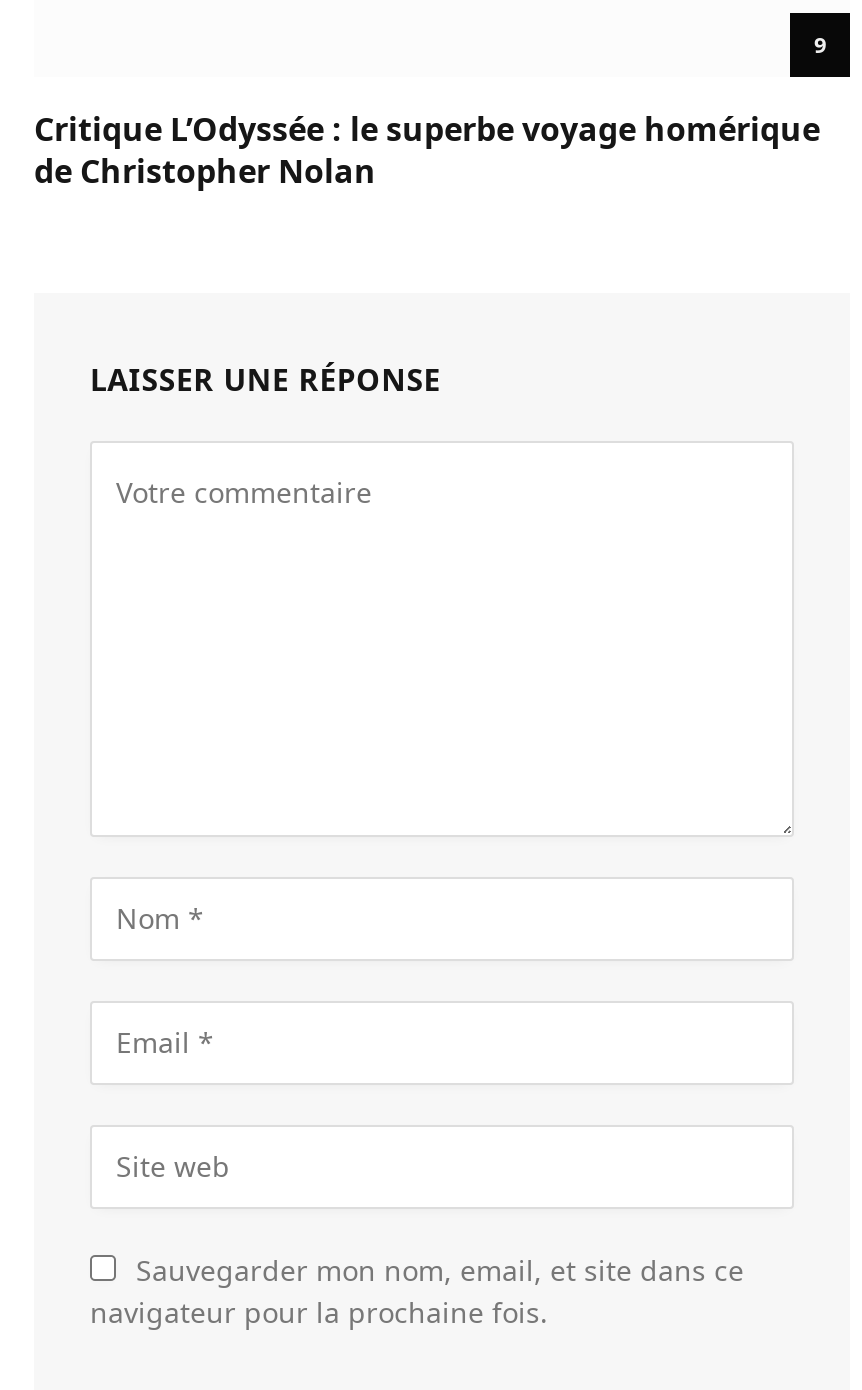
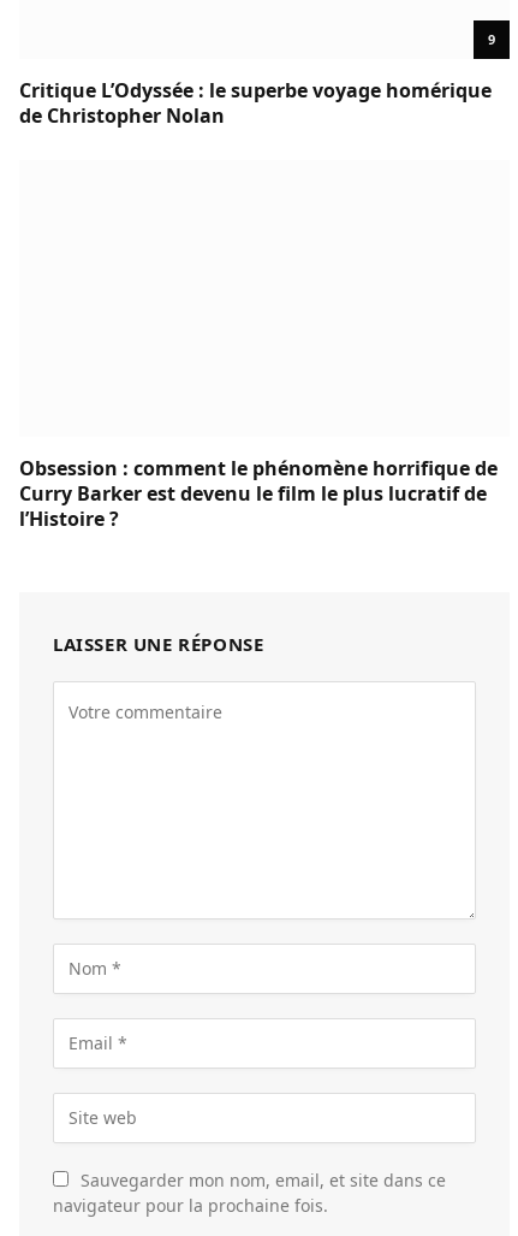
+ Obsession : comment le phénomène horrifique de
+ Curry Barker est devenu le film le plus lucratif de
+ l’Histoire ?
